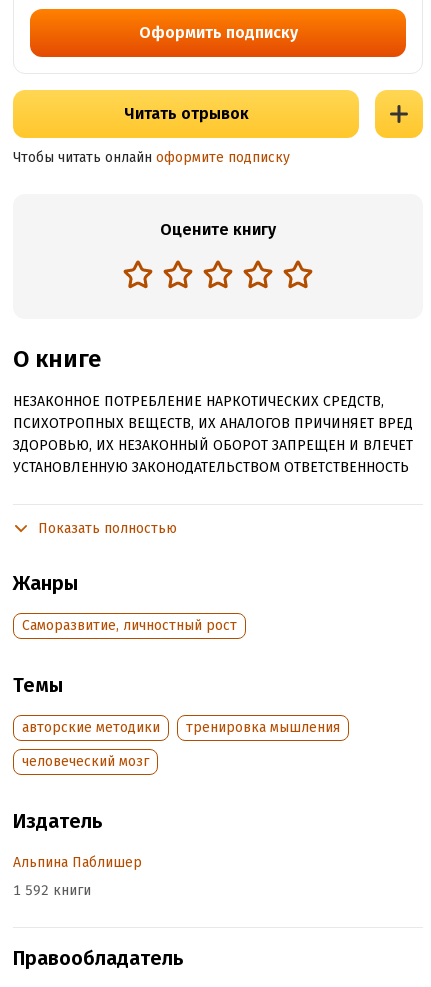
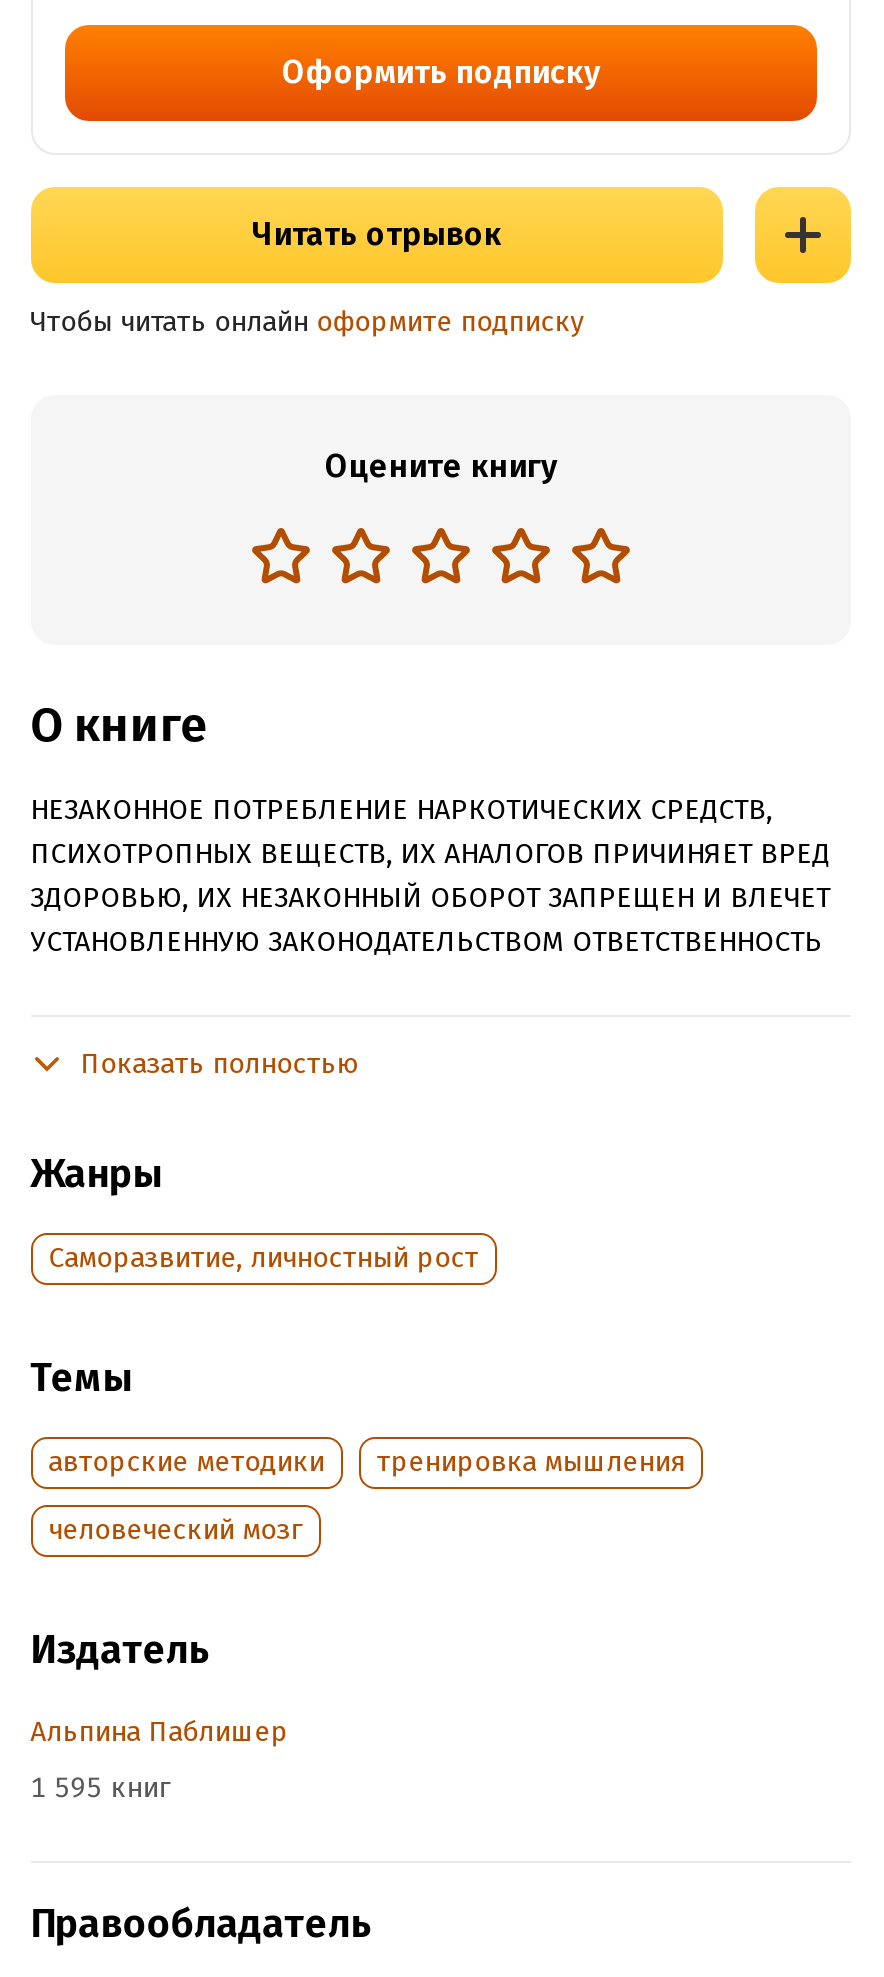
- 1 592 книги
+ 1 595 книг
